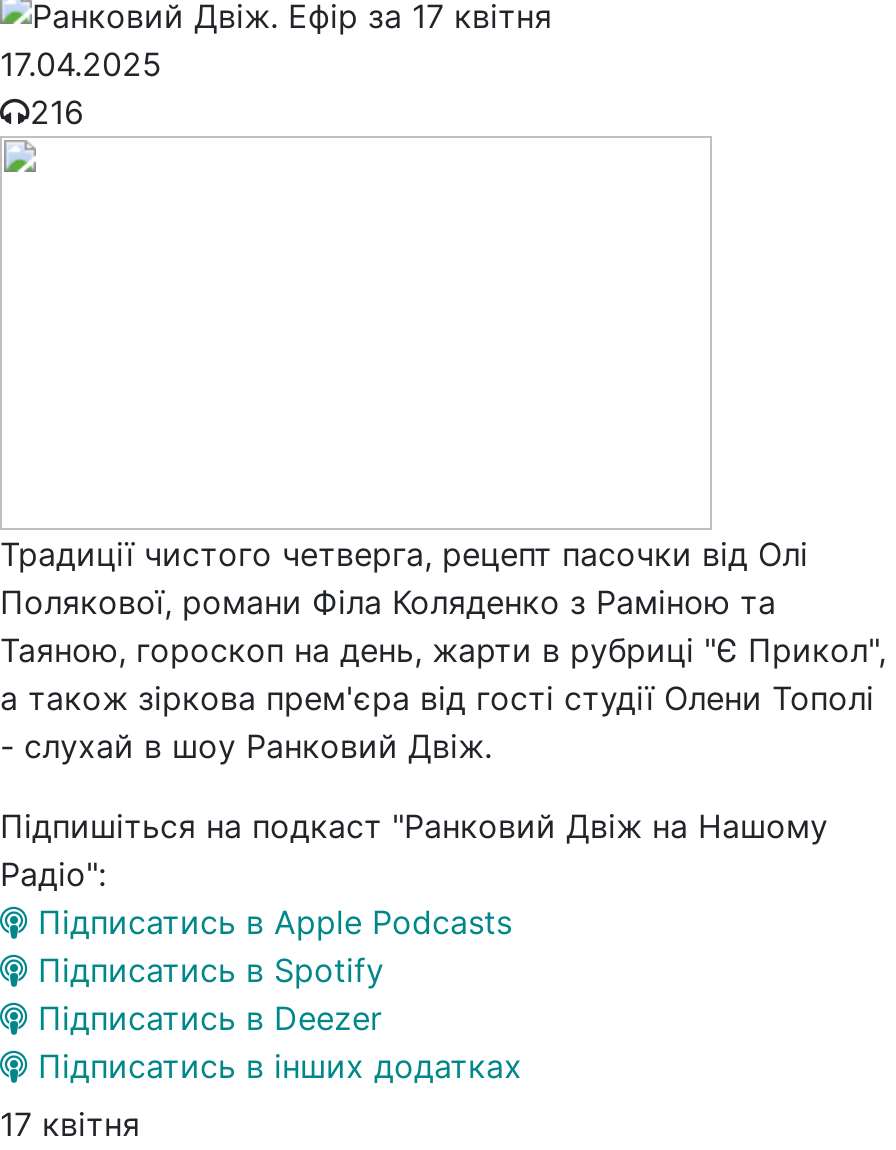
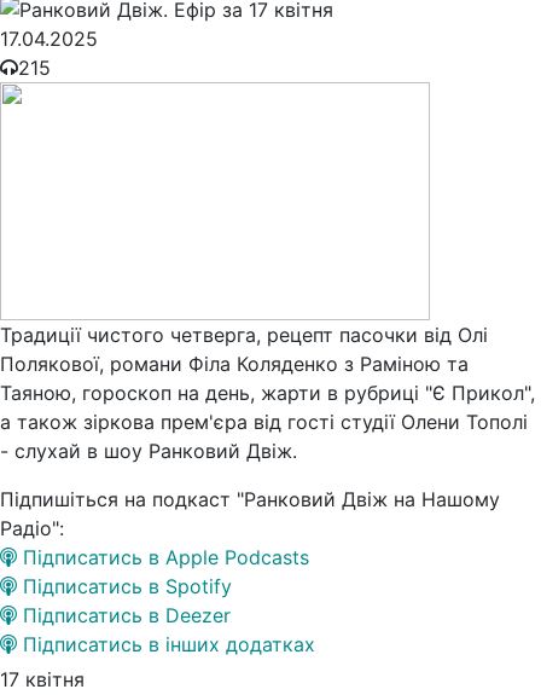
- 216
+ 215
